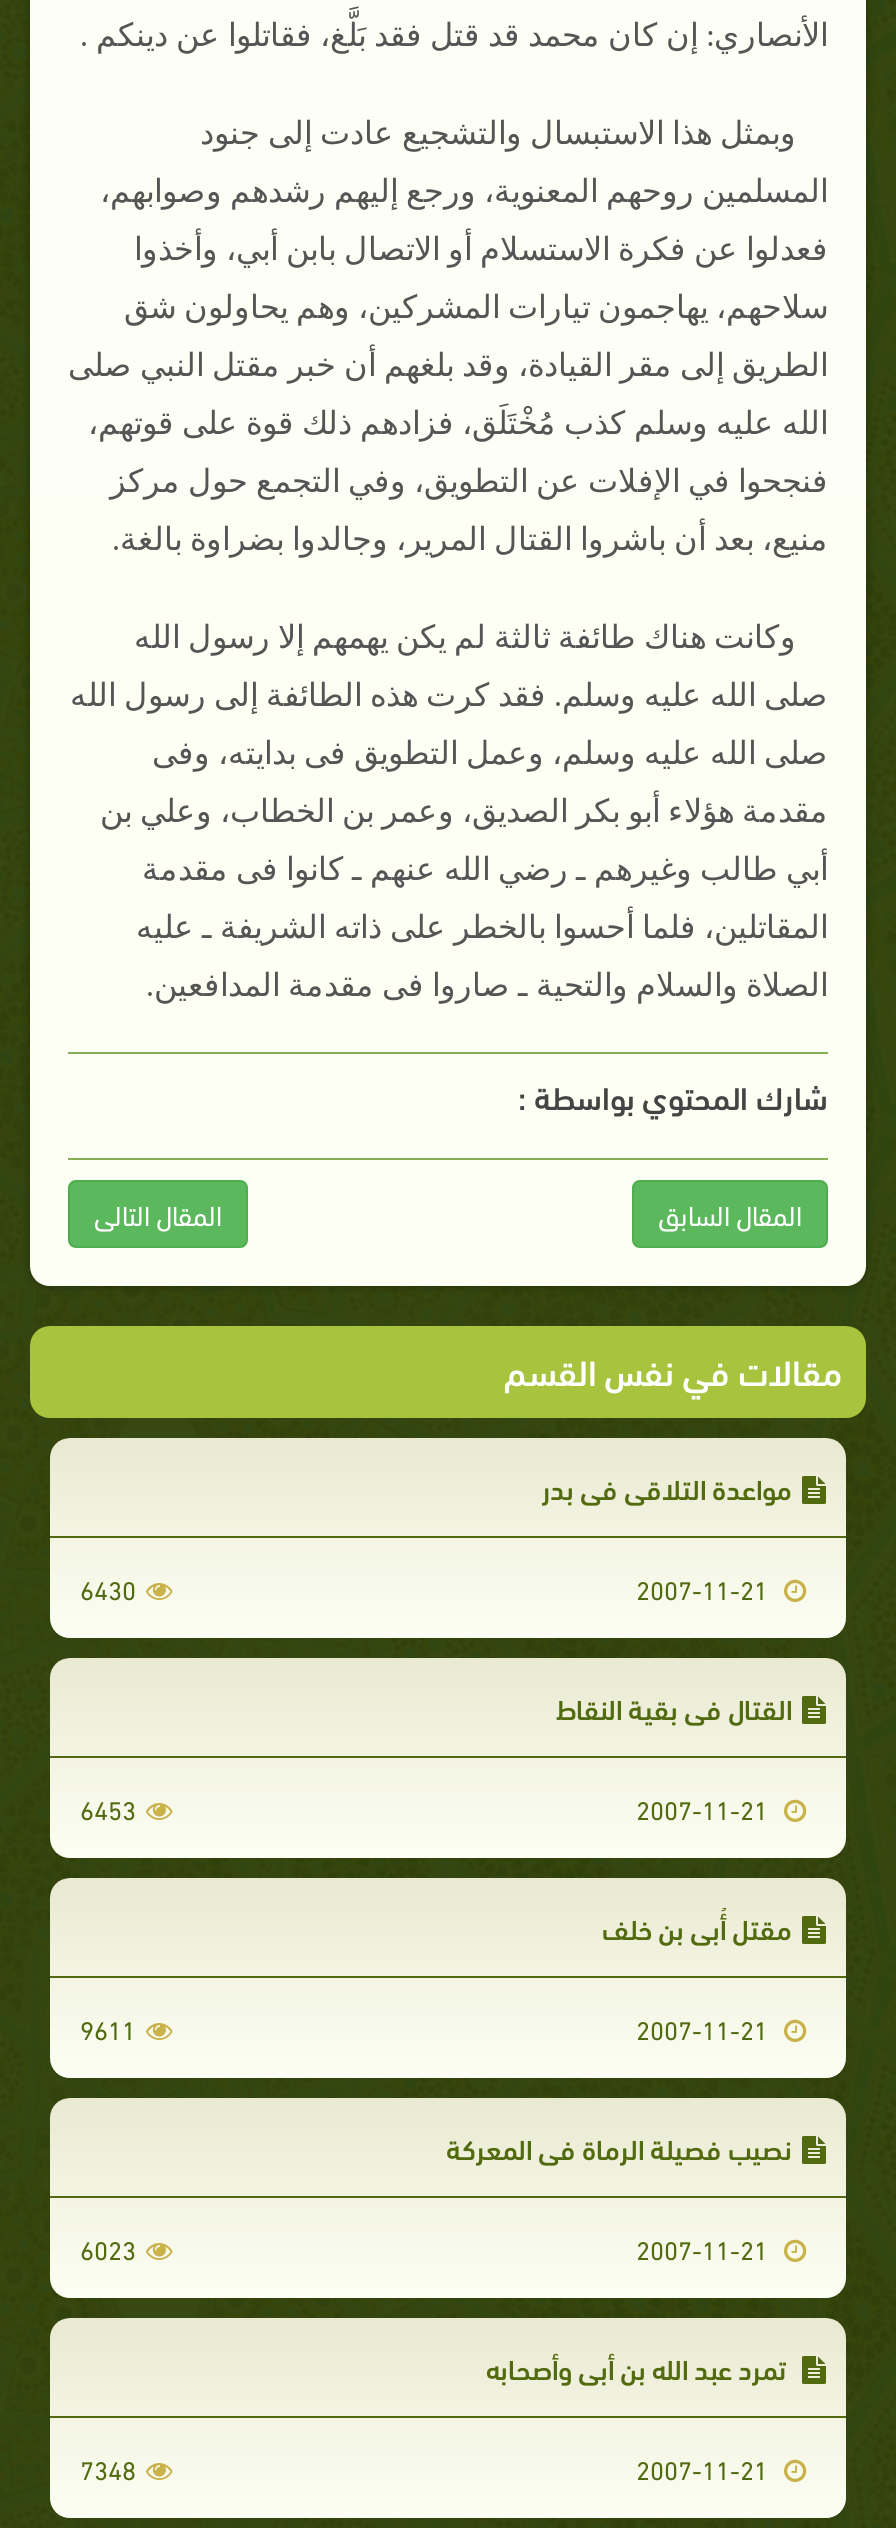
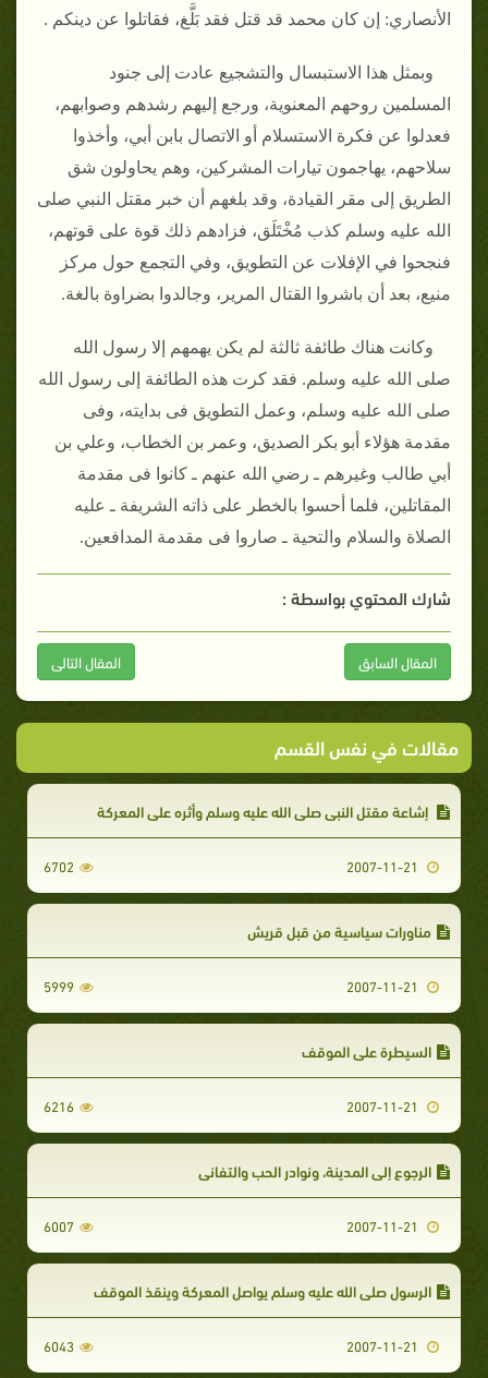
- مواعدة التلاقي في بدر
+ إشاعة مقتل النبي صلى الله عليه وسلم وأثره على المعركة

- 6430
+ 6702

- القتال في بقية النقاط
+ مناورات سياسية من قبل قريش

- 6453
+ 5999

- مقتل أُبي بن خلف
+ السيطرة على الموقف

- 9611
+ 6216

- نصيب فصيلة الرماة في المعركة
+ الرجوع إلى المدينة، ونوادر الحب والتفاني

- 6023
+ 6007

- تمرد عبد الله بن أبي وأصحابه
+ الرسول صلى الله عليه وسلم يواصل المعركة وينقذ الموقف

- 7348
+ 6043
